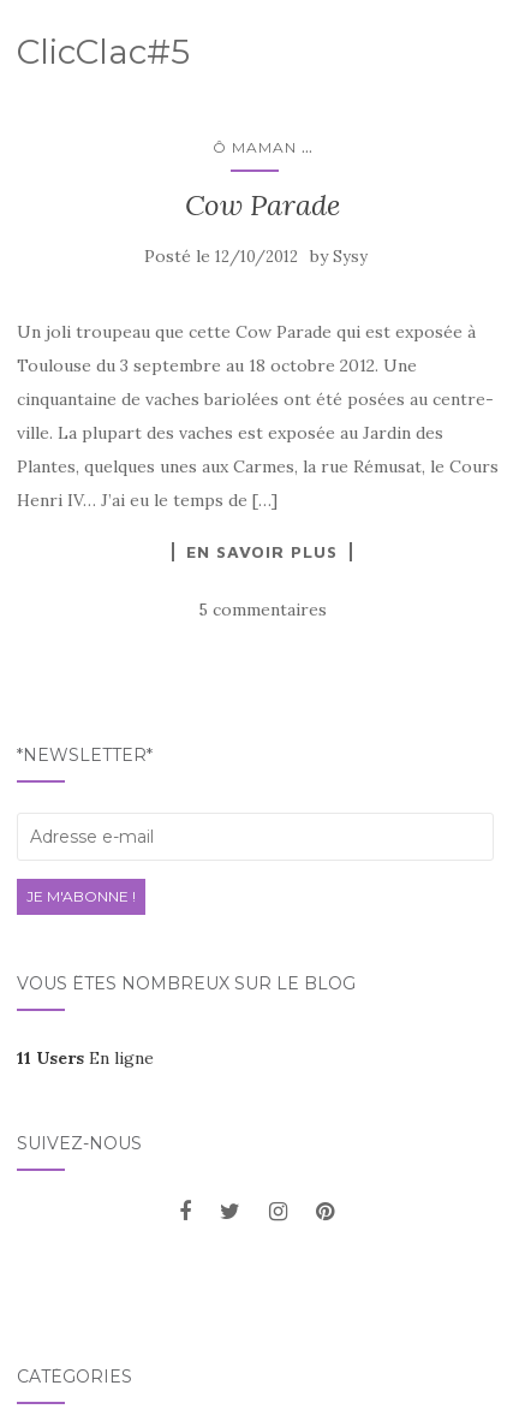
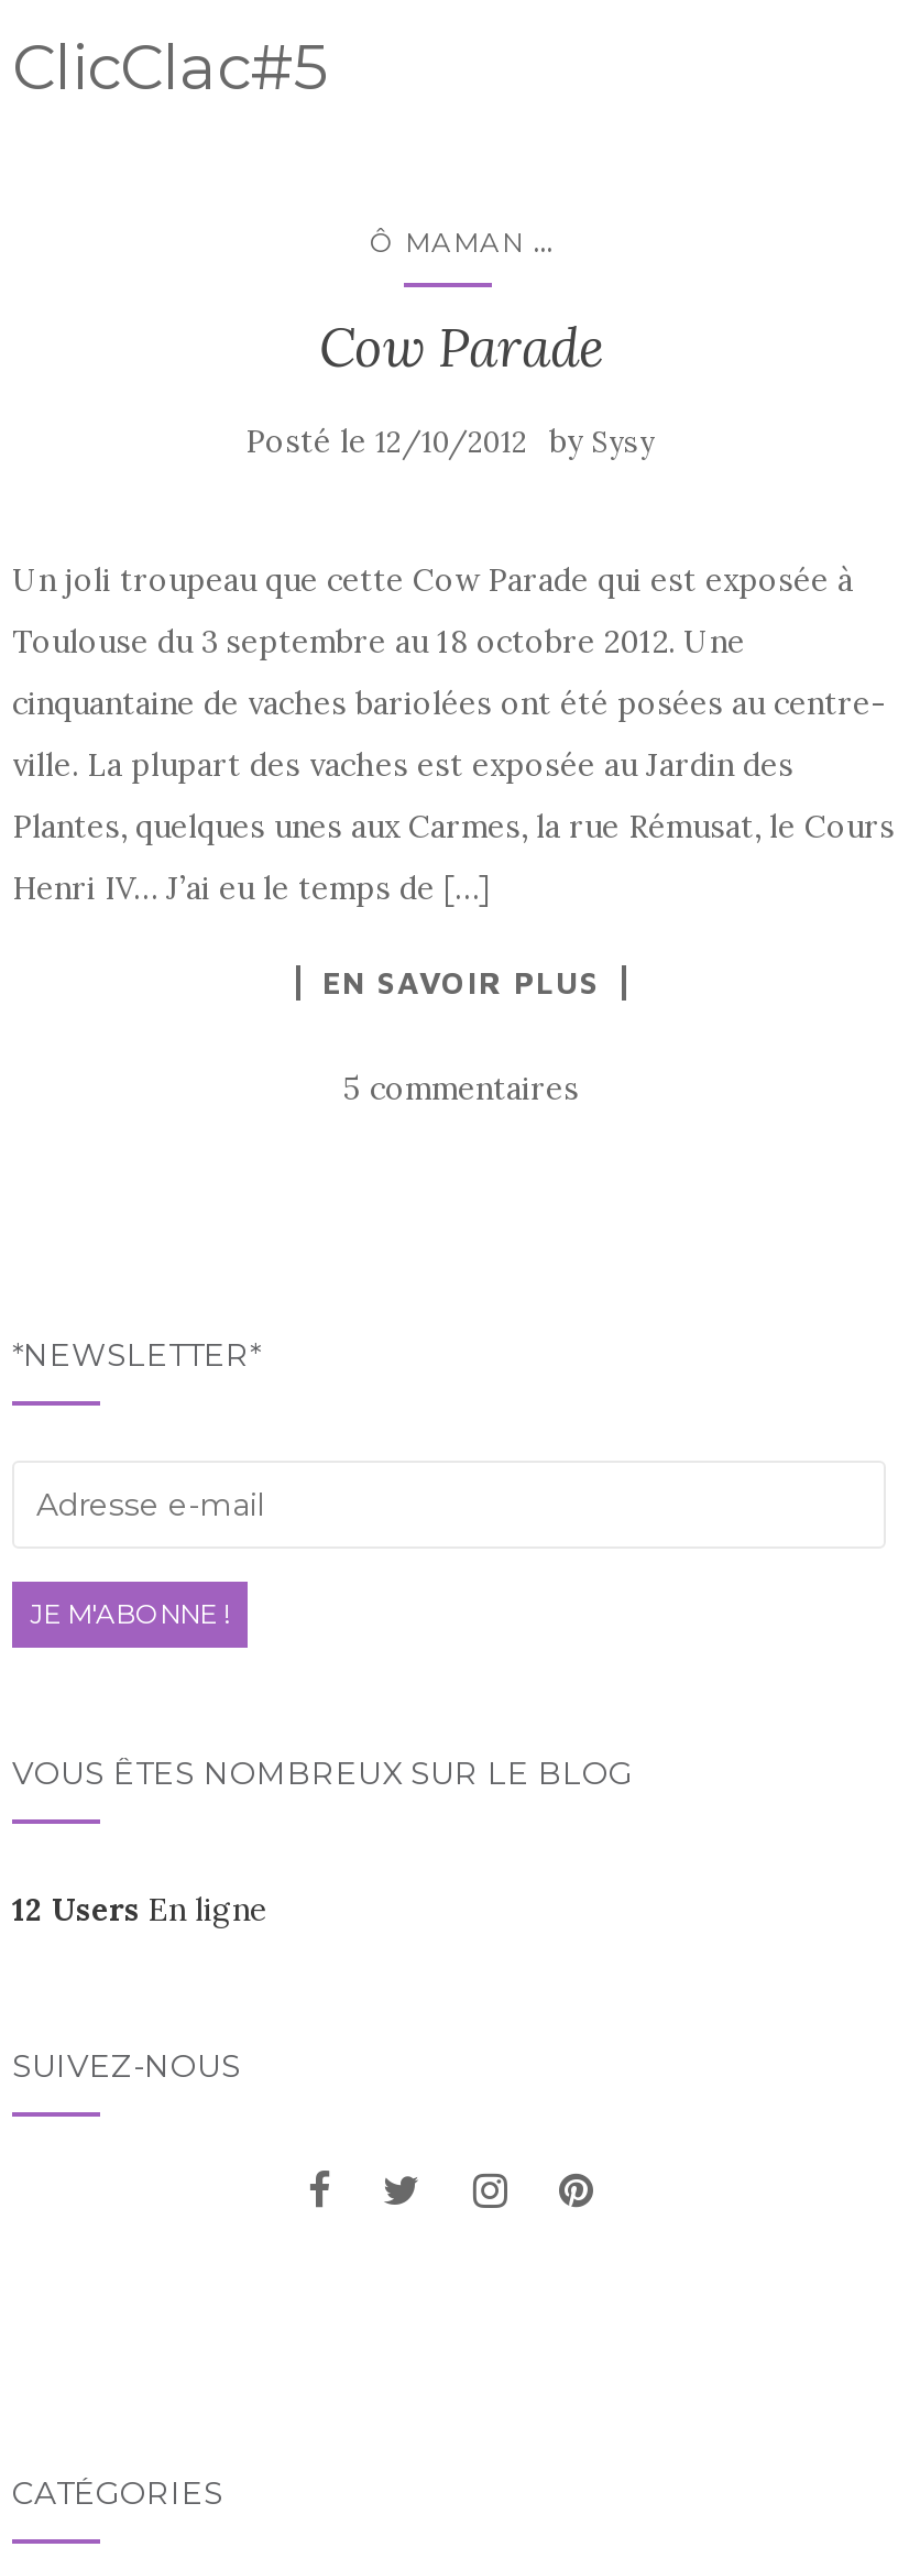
- 11 Users En ligne
+ 12 Users En ligne
